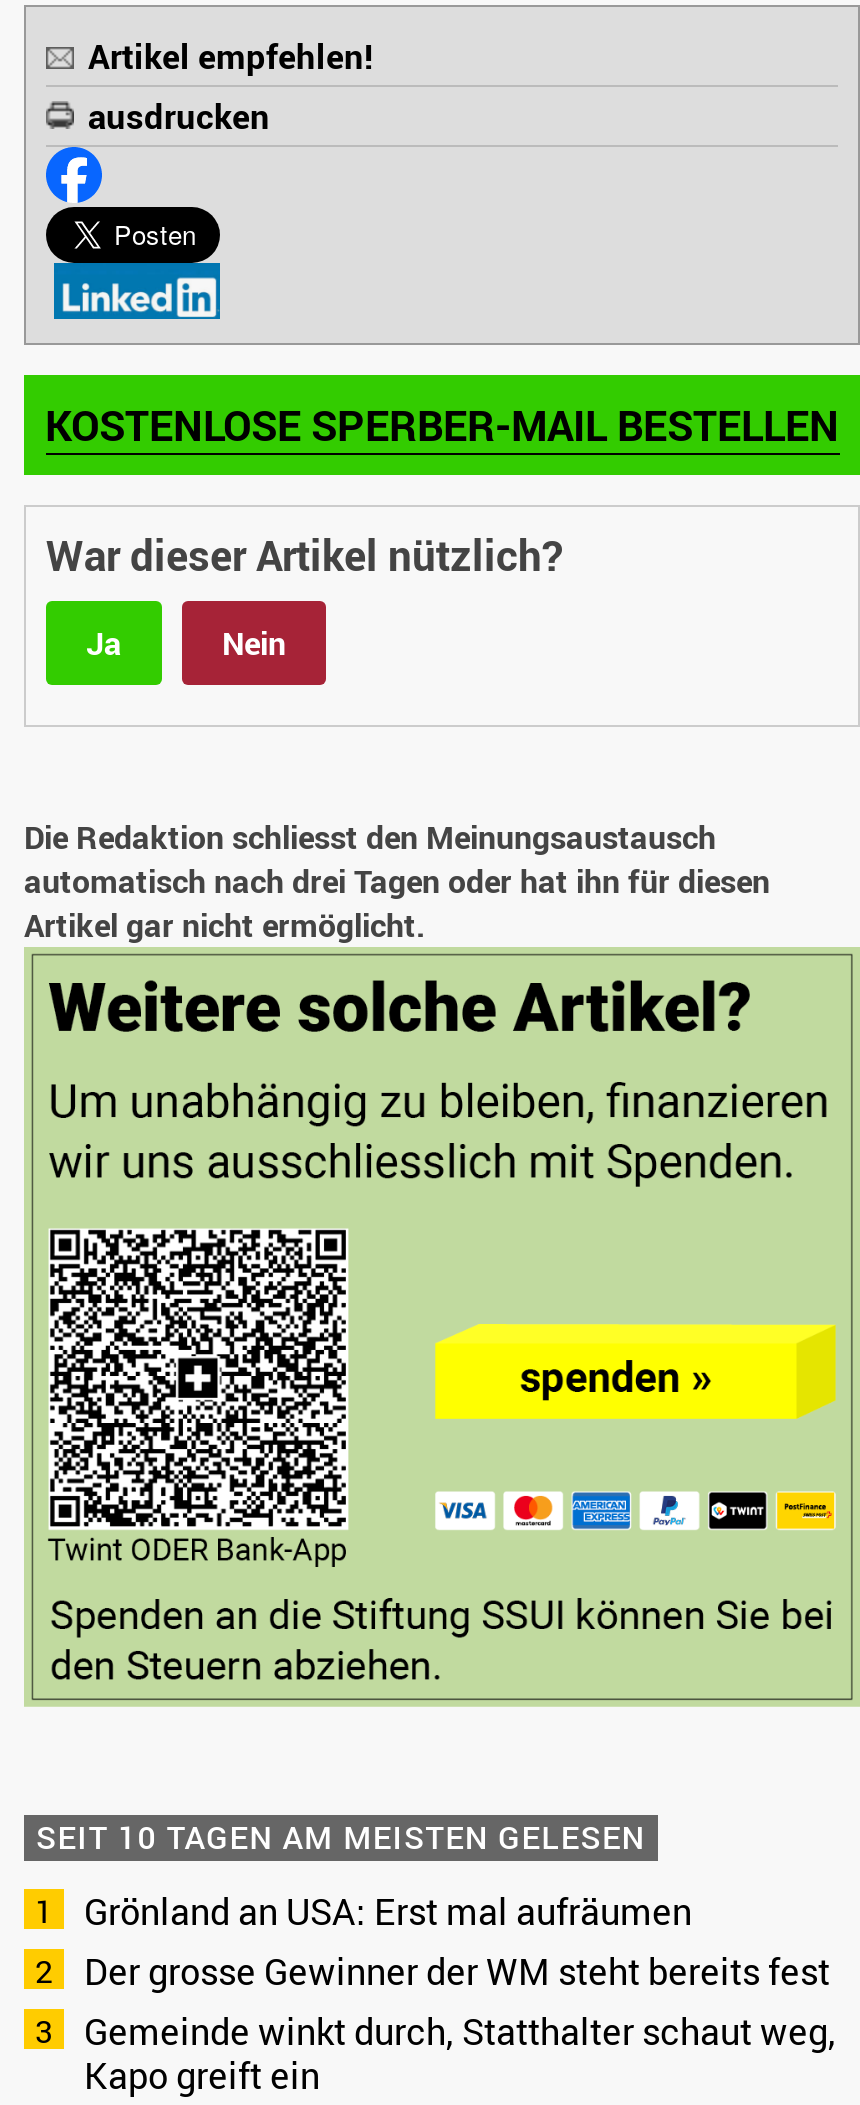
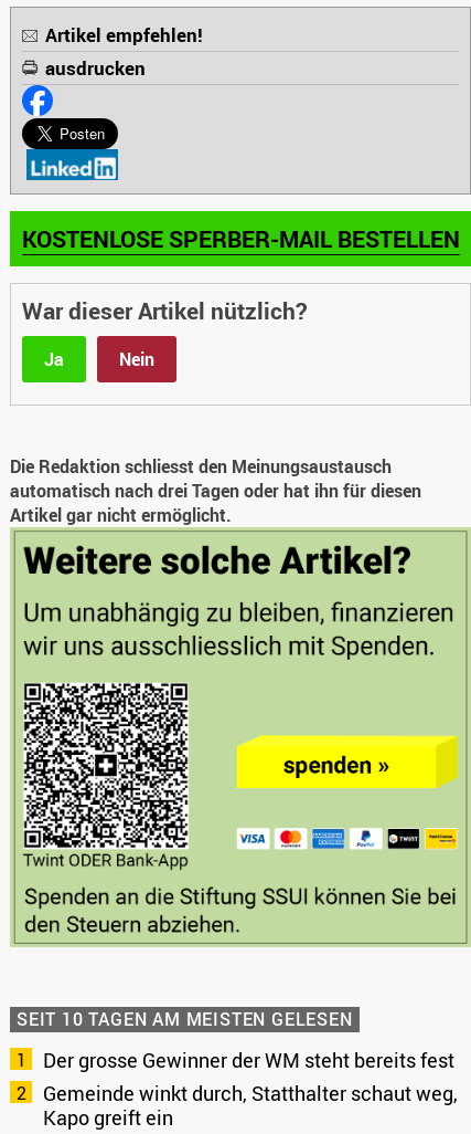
- Grönland an USA: Erst mal aufräumen
